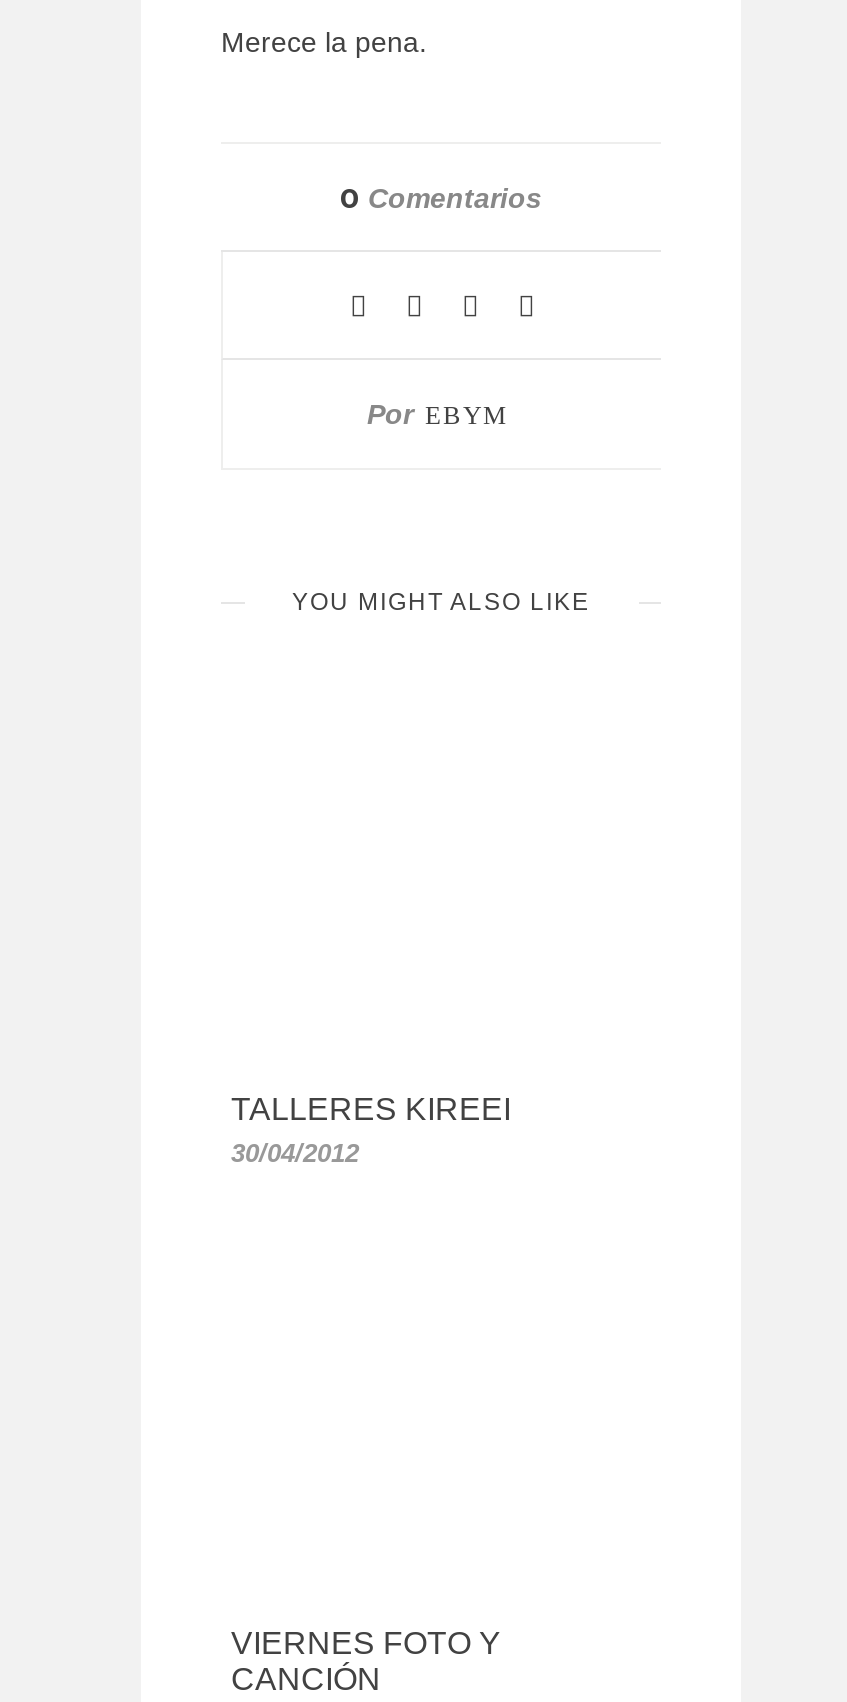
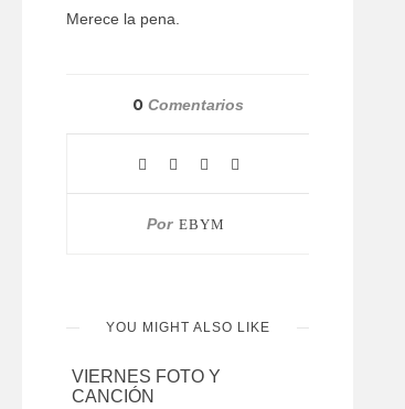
- TALLERES KIREEI
- 30/04/2012
